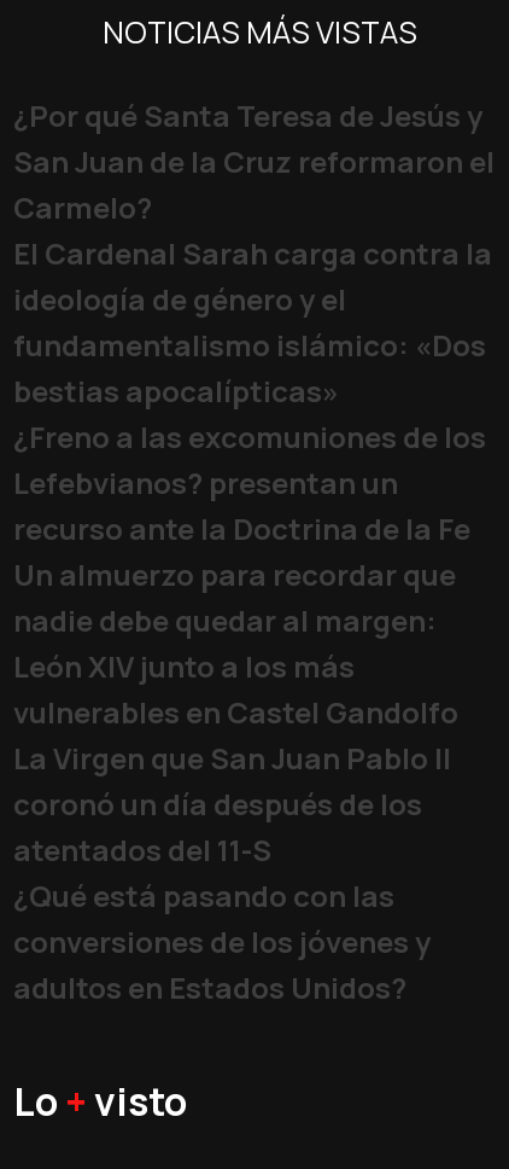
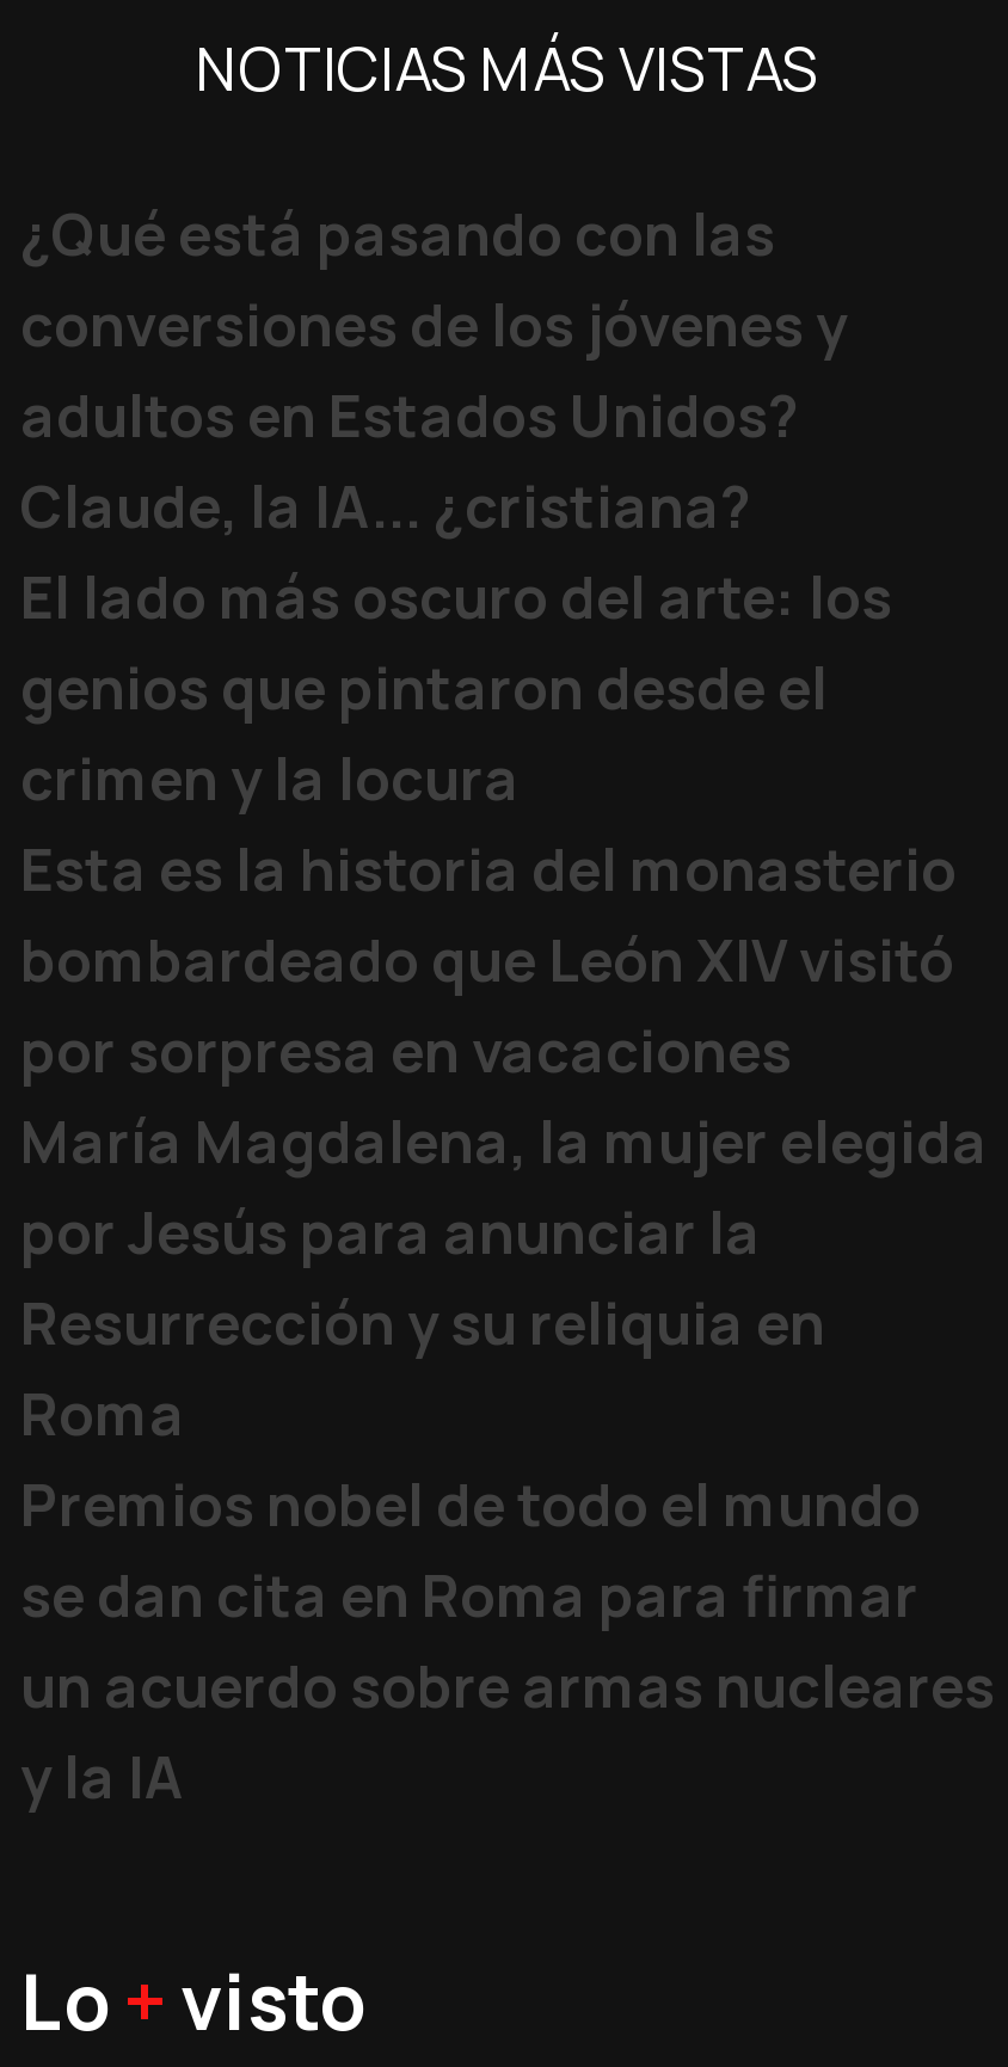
- ¿Por qué Santa Teresa de Jesús y
- San Juan de la Cruz reformaron el
- Carmelo?
- El Cardenal Sarah carga contra la
- ideología de género y el
- fundamentalismo islámico: «Dos
- bestias apocalípticas»
- ¿Freno a las excomuniones de los
- Lefebvianos? presentan un
- recurso ante la Doctrina de la Fe
- Un almuerzo para recordar que
- nadie debe quedar al margen:
- León XIV junto a los más
- vulnerables en Castel Gandolfo
- La Virgen que San Juan Pablo II
- coronó un día después de los
- atentados del 11-S

moved up: ¿Qué está pasando con las | conversiones de los jóvenes y | adultos en Estados Unidos?

+ Claude, la IA... ¿cristiana?
+ El lado más oscuro del arte: los
+ genios que pintaron desde el
+ crimen y la locura
+ Esta es la historia del monasterio
+ bombardeado que León XIV visitó
+ por sorpresa en vacaciones
+ María Magdalena, la mujer elegida
+ por Jesús para anunciar la
+ Resurrección y su reliquia en
+ Roma
+ Premios nobel de todo el mundo
+ se dan cita en Roma para firmar
+ un acuerdo sobre armas nucleares
+ y la IA
